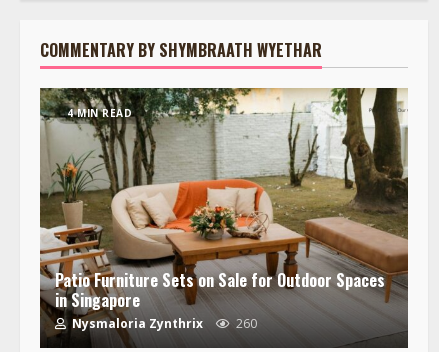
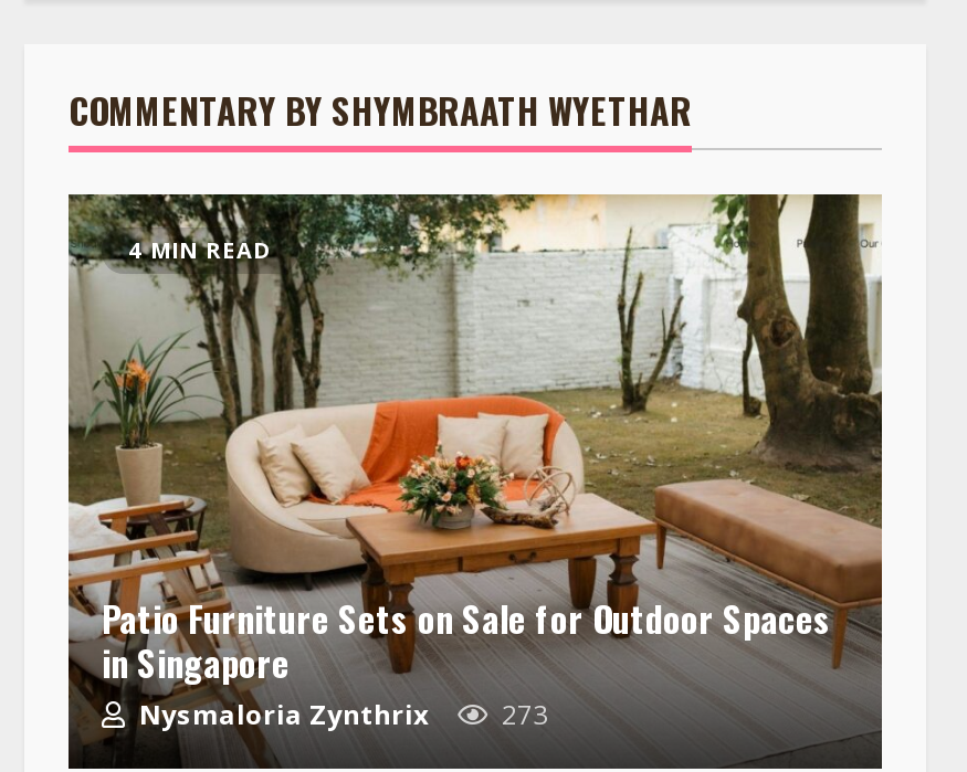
- Nysmaloria Zynthrix 260
+ Nysmaloria Zynthrix 273
